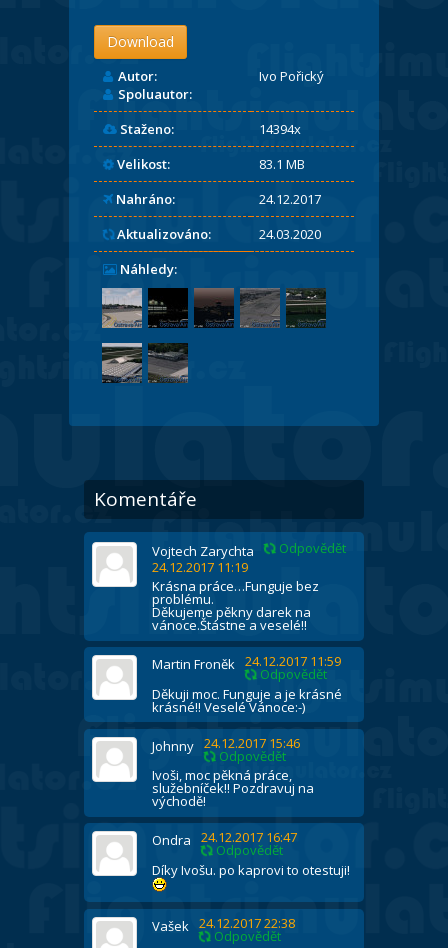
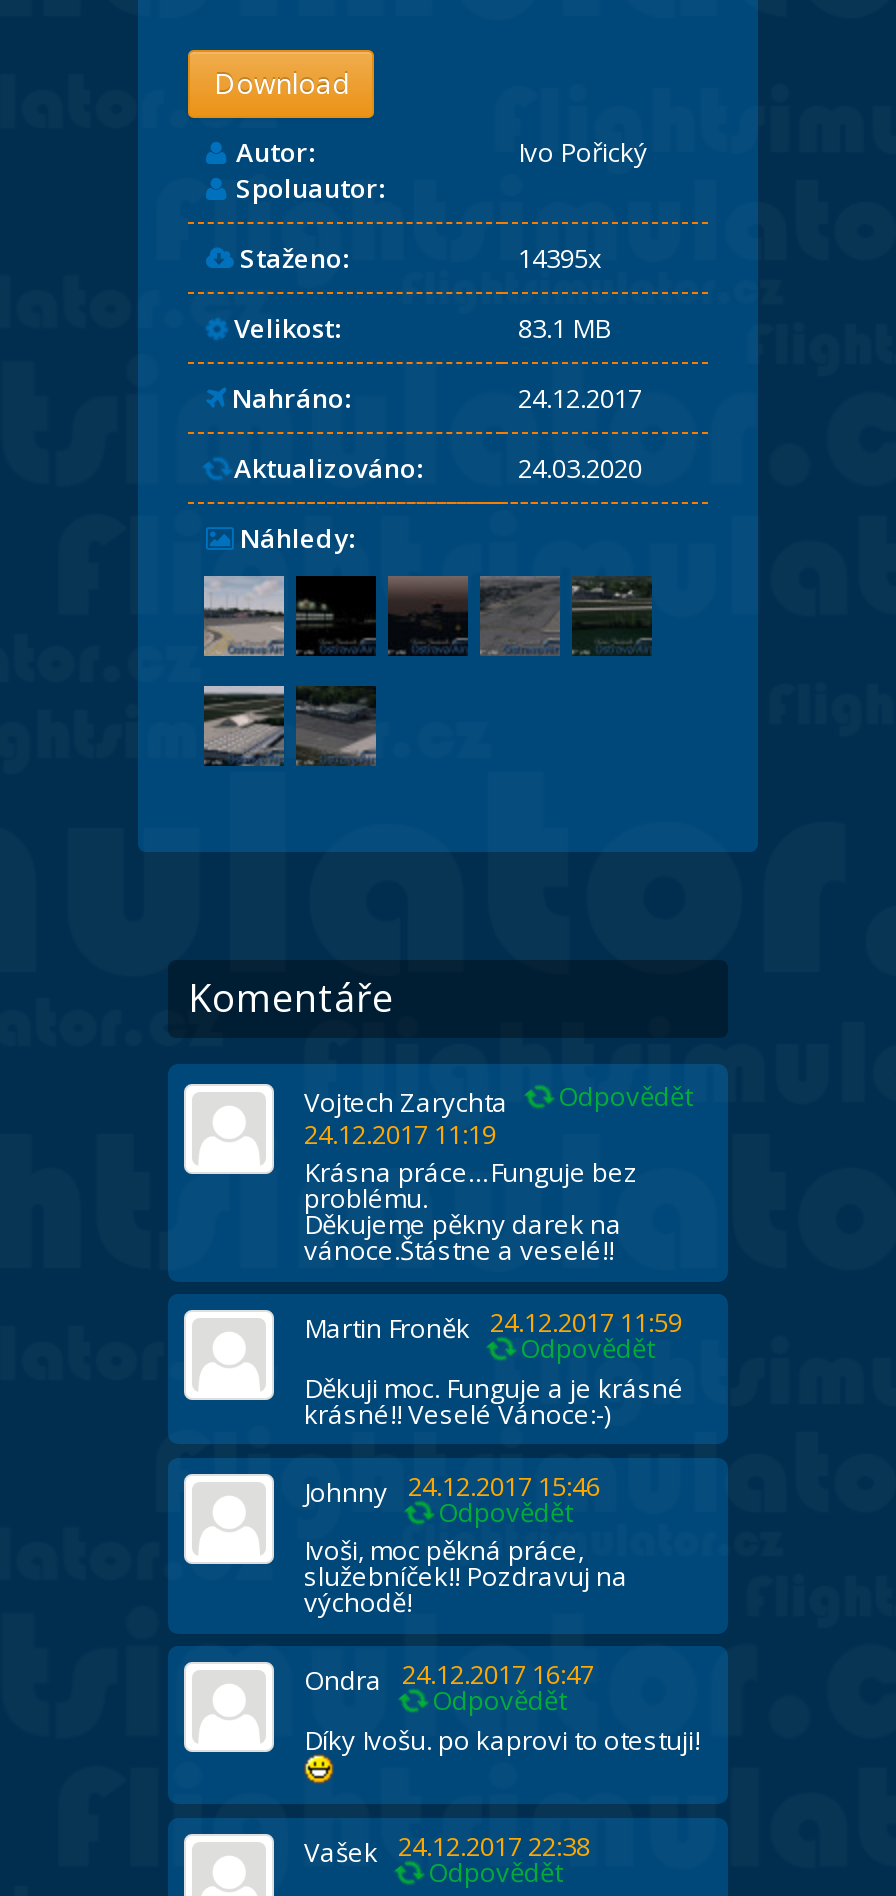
- 14394x
+ 14395x
